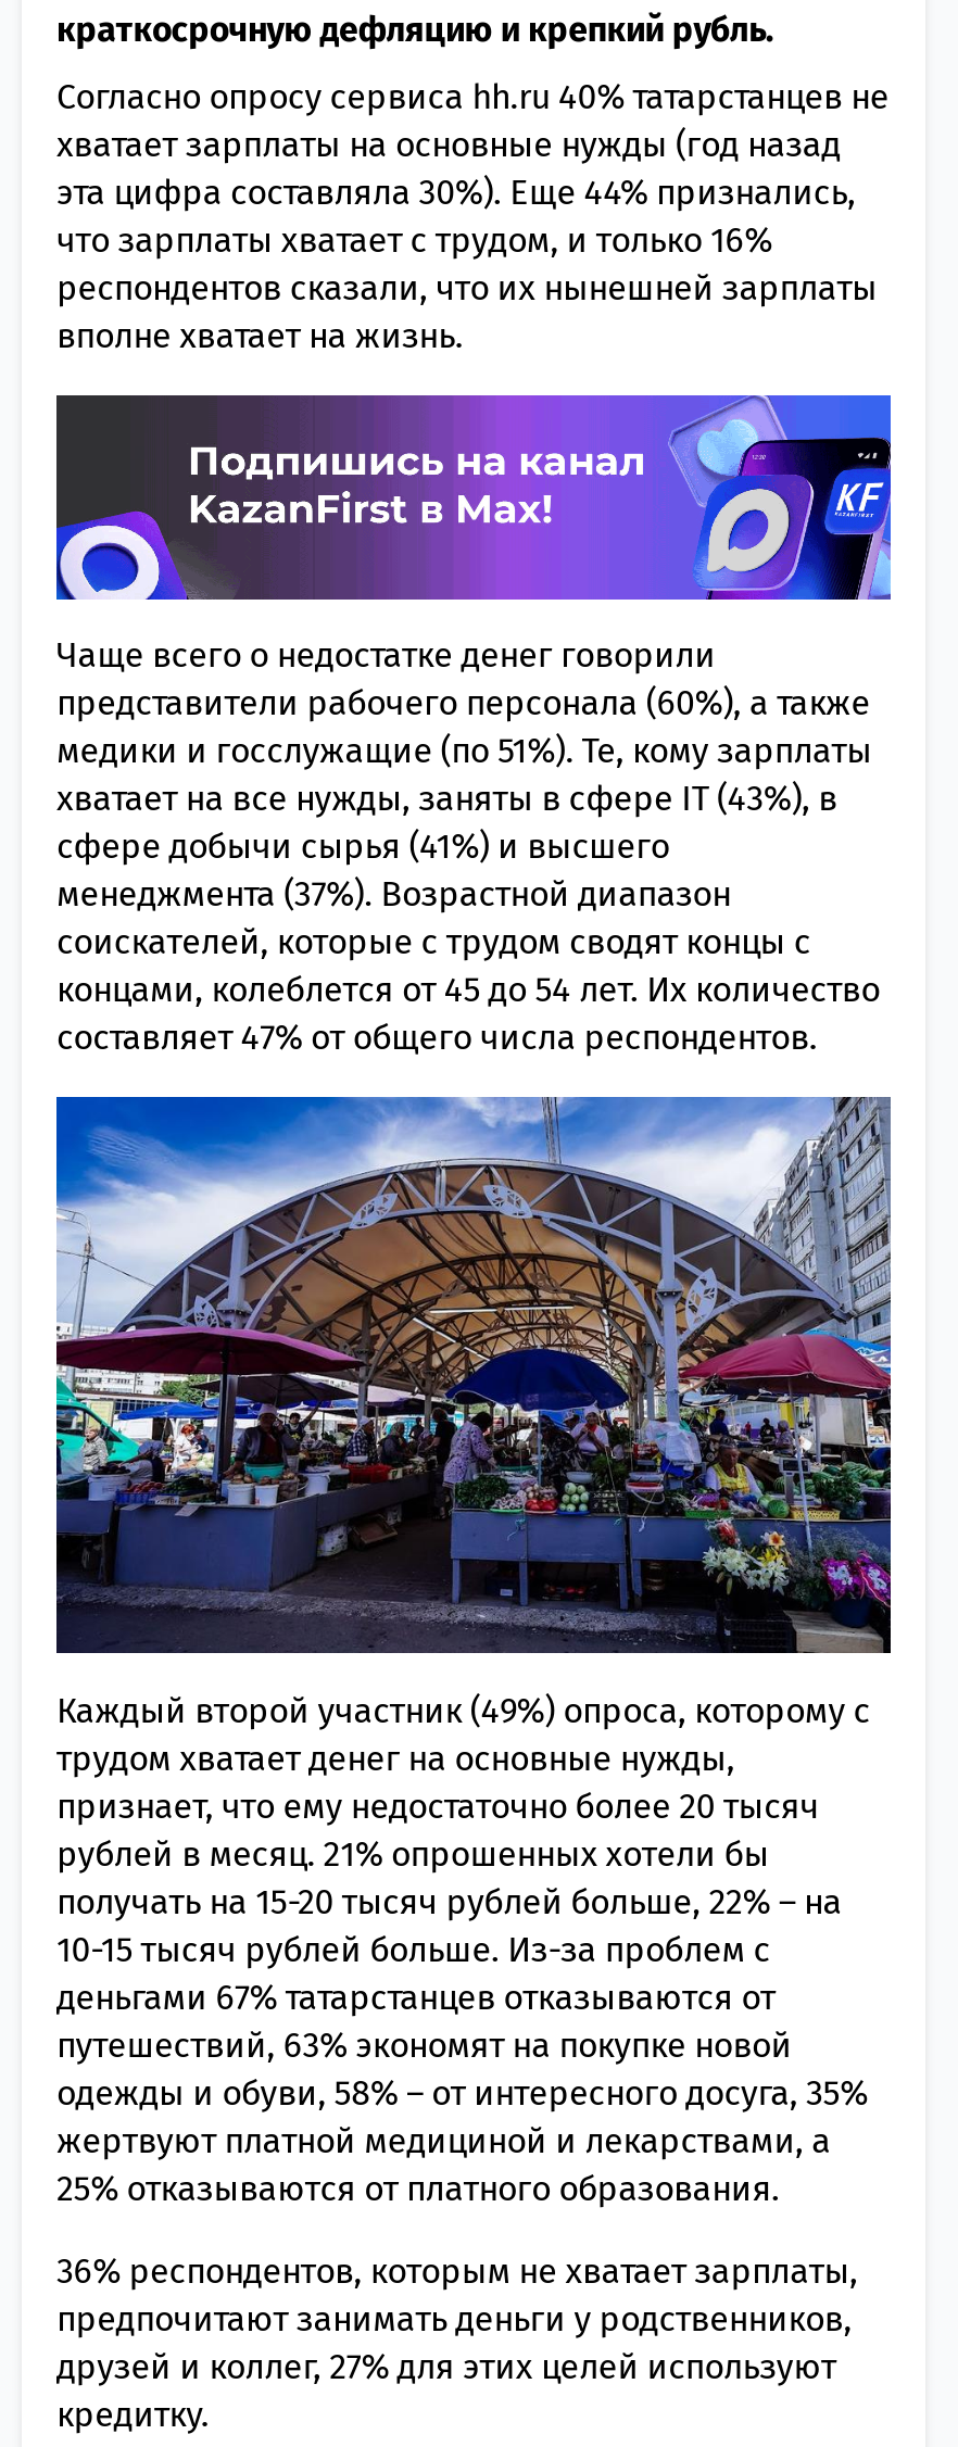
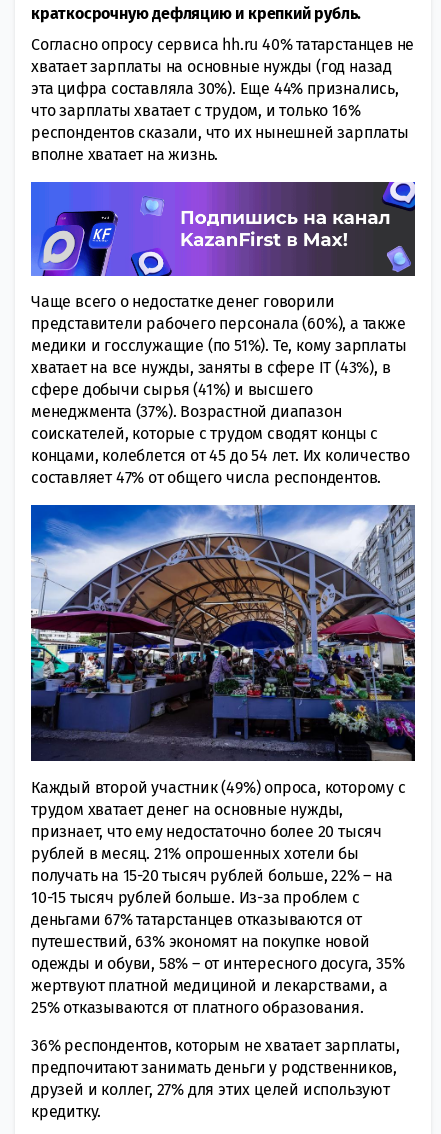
- [image]
+ [image]
